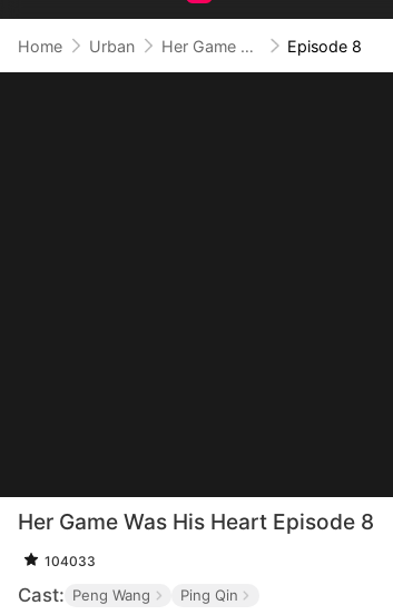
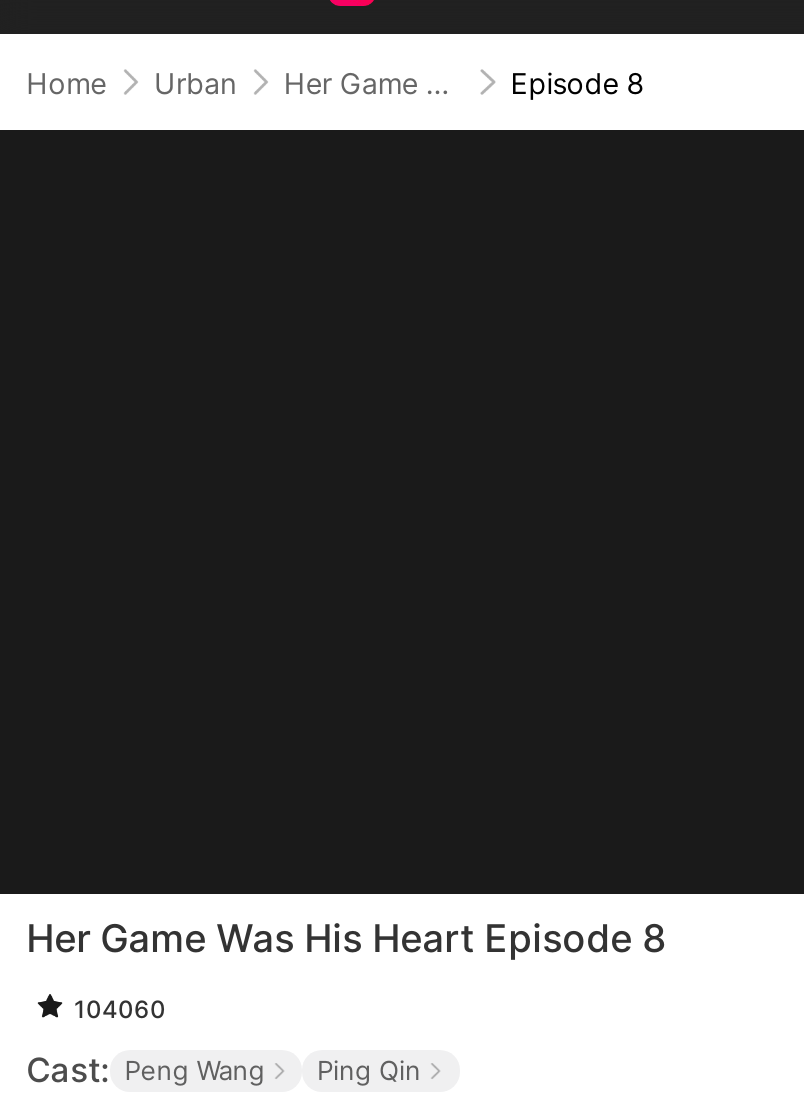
- 104033
+ 104060
